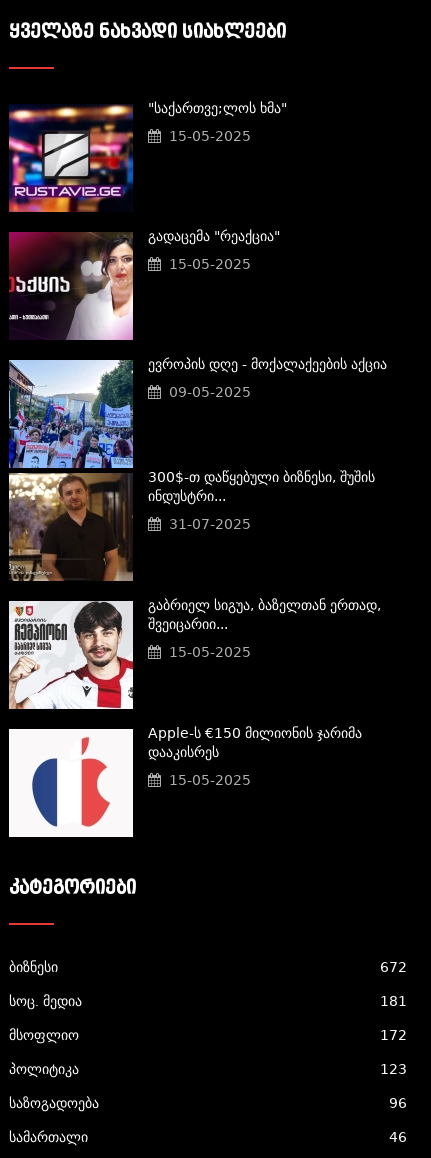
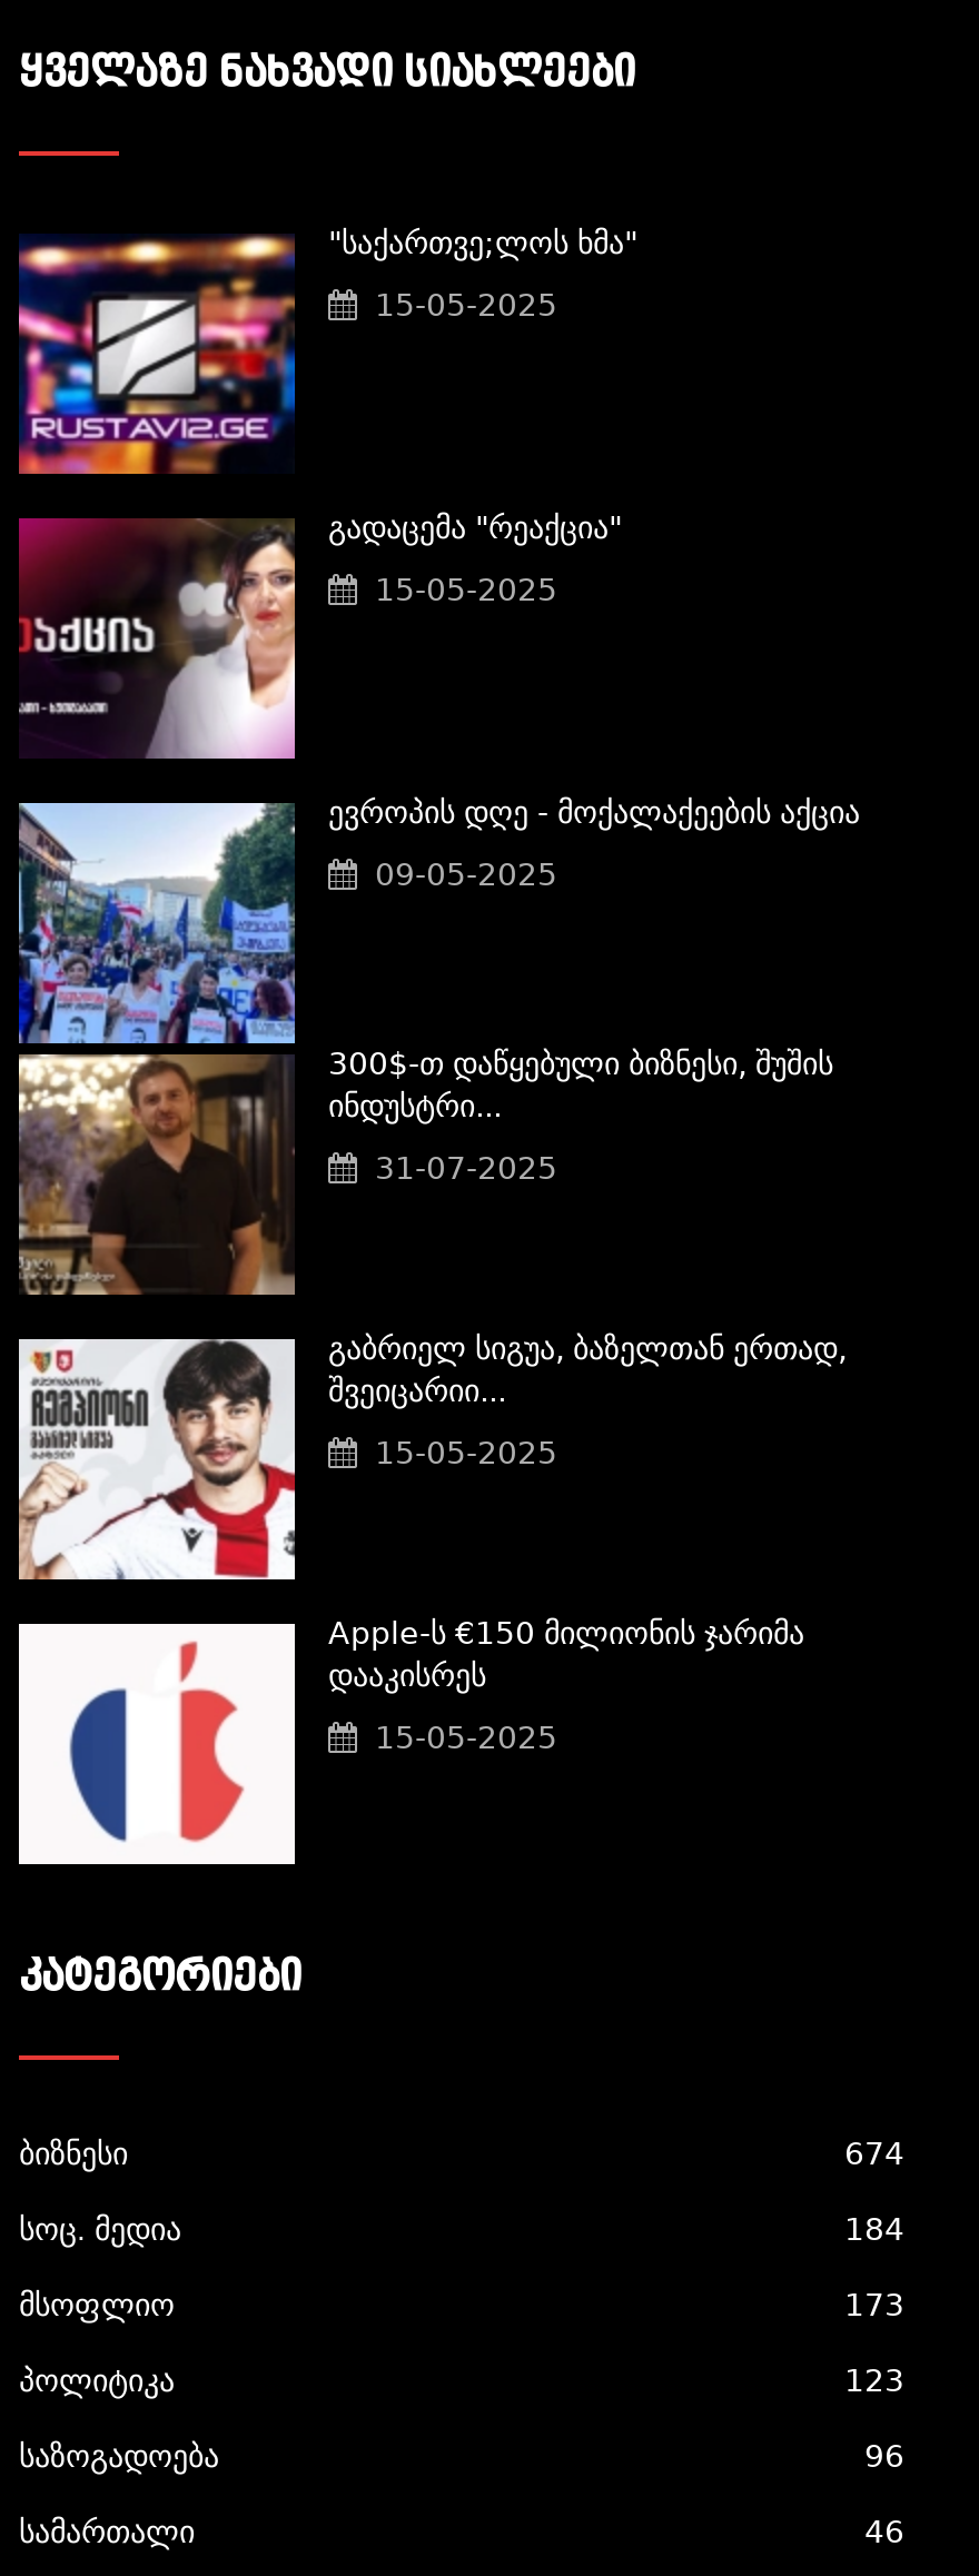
- 672
+ 674

- 181
+ 184

- 172
+ 173
